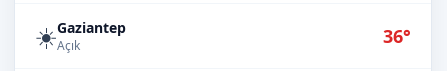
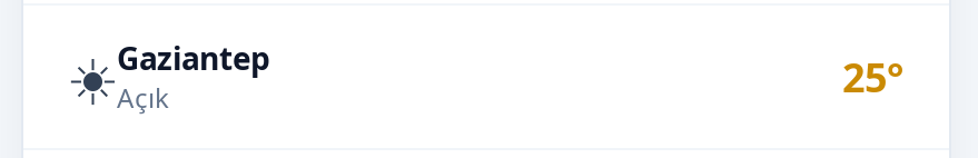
- 36°
+ 25°
